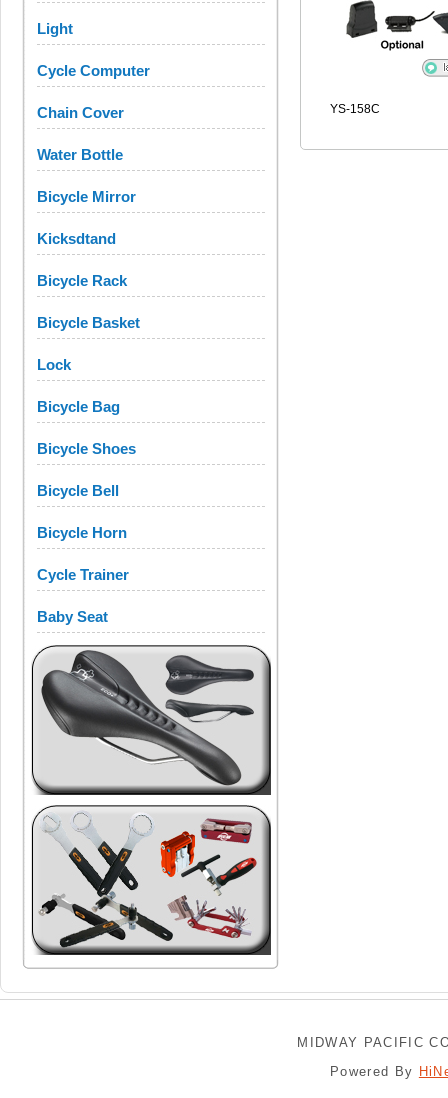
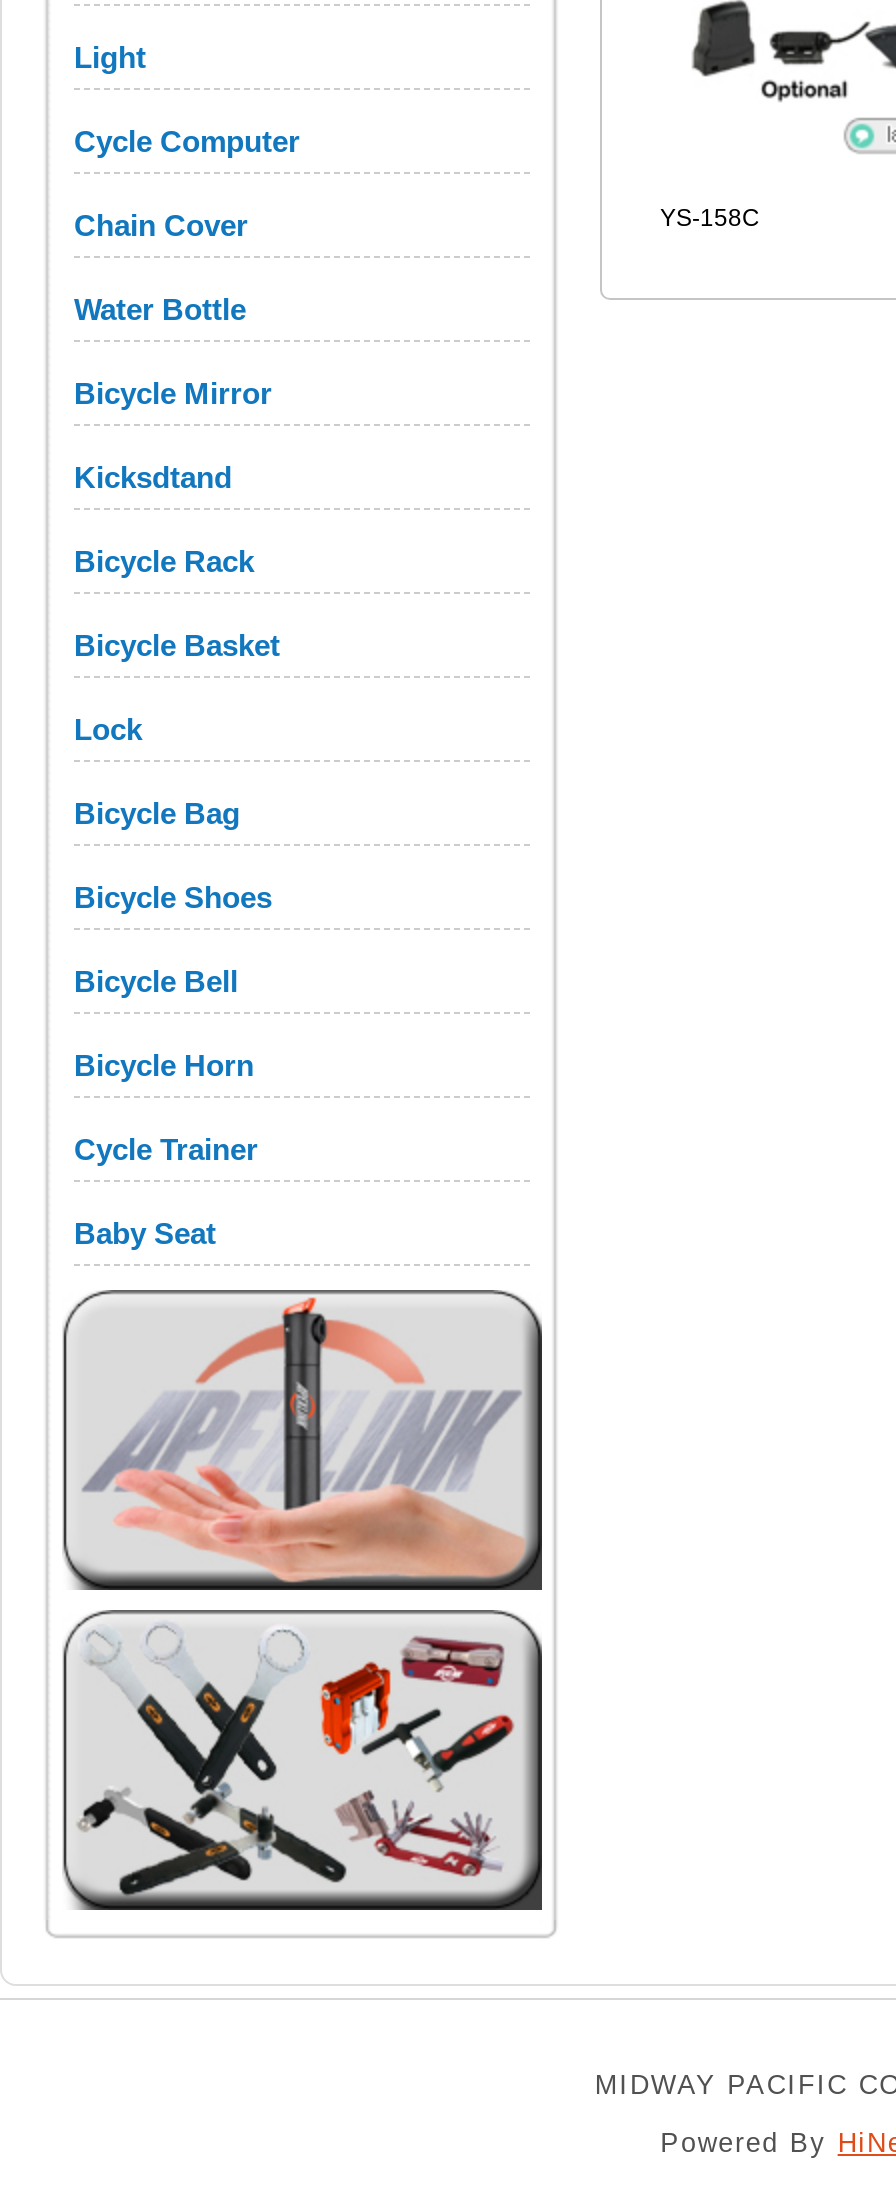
- [image]
+ [image]
